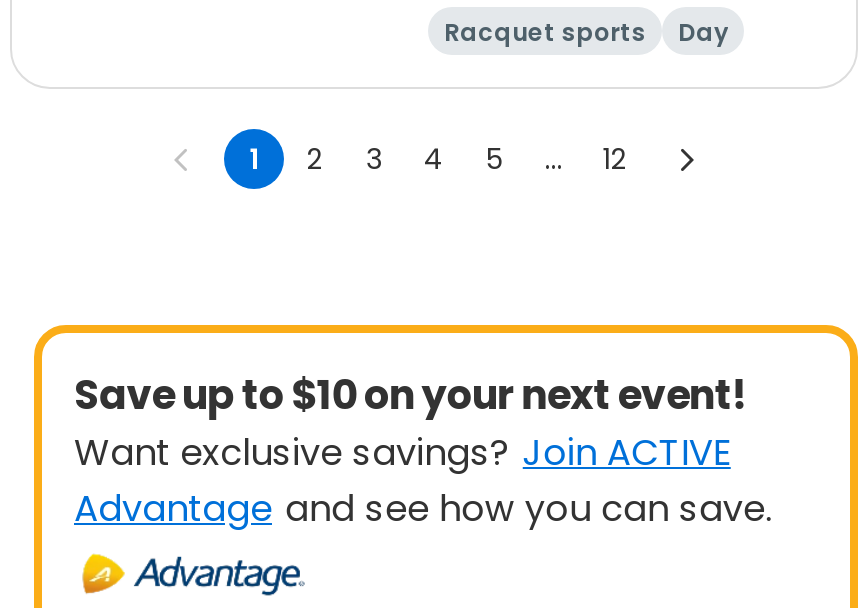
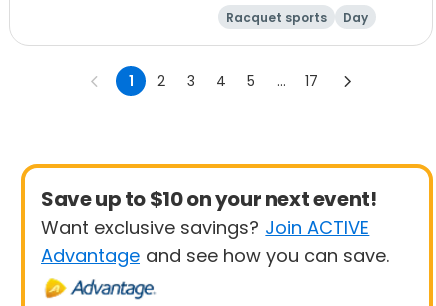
- 12
+ 17
